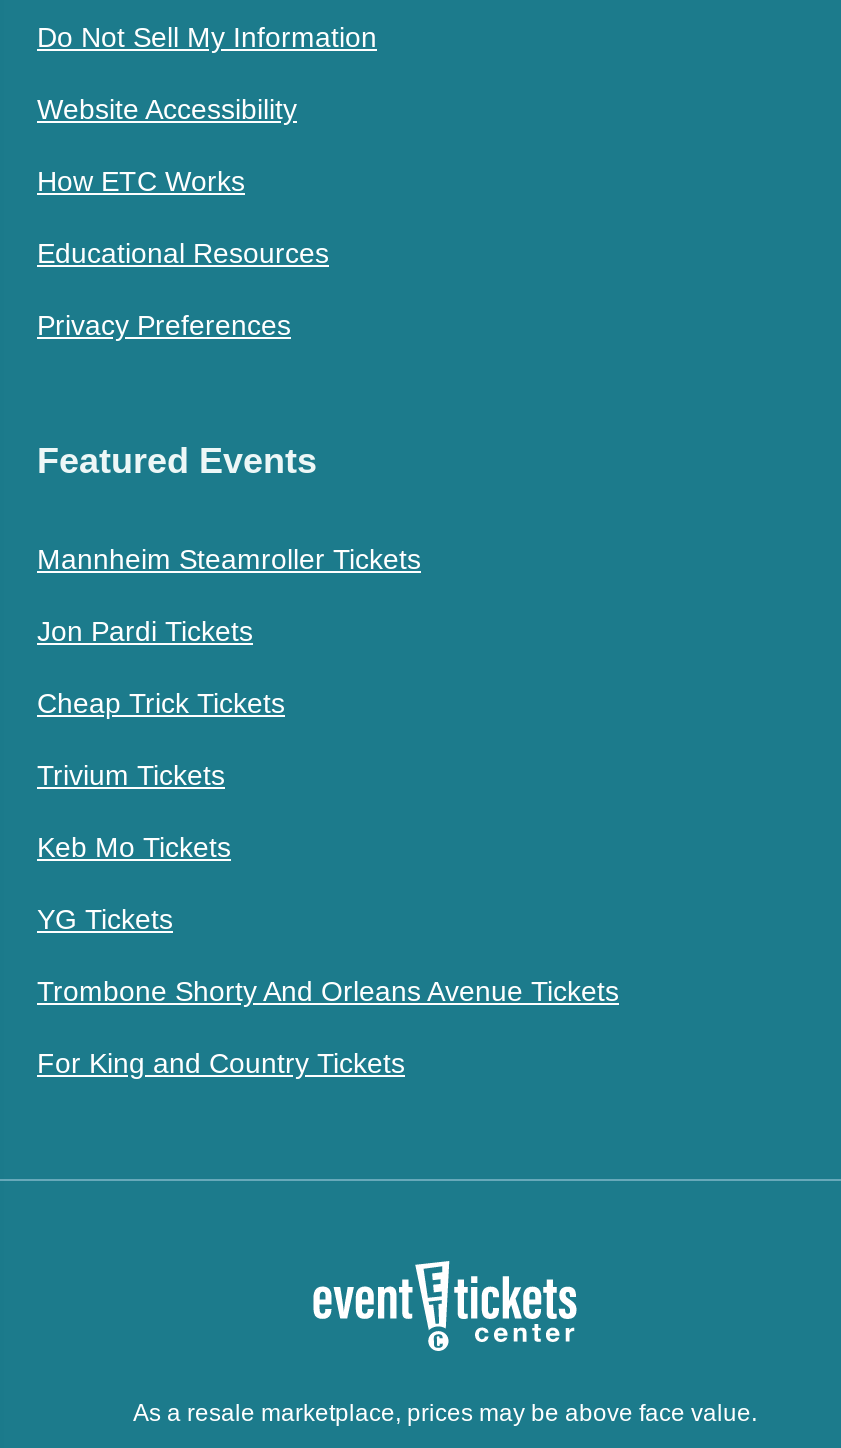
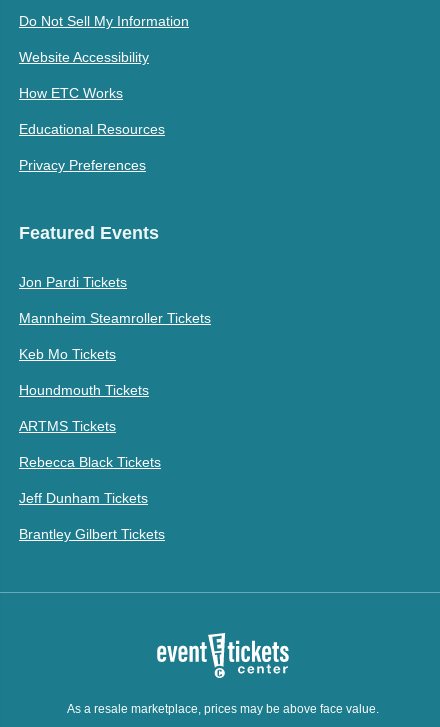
moved down: Mannheim Steamroller Tickets

moved up: Jon Pardi Tickets

- Cheap Trick Tickets
- Trivium Tickets

moved up: Keb Mo Tickets

- YG Tickets
- Trombone Shorty And Orleans Avenue Tickets
- For King and Country Tickets
+ Houndmouth Tickets
+ ARTMS Tickets
+ Rebecca Black Tickets
+ Jeff Dunham Tickets
+ Brantley Gilbert Tickets
